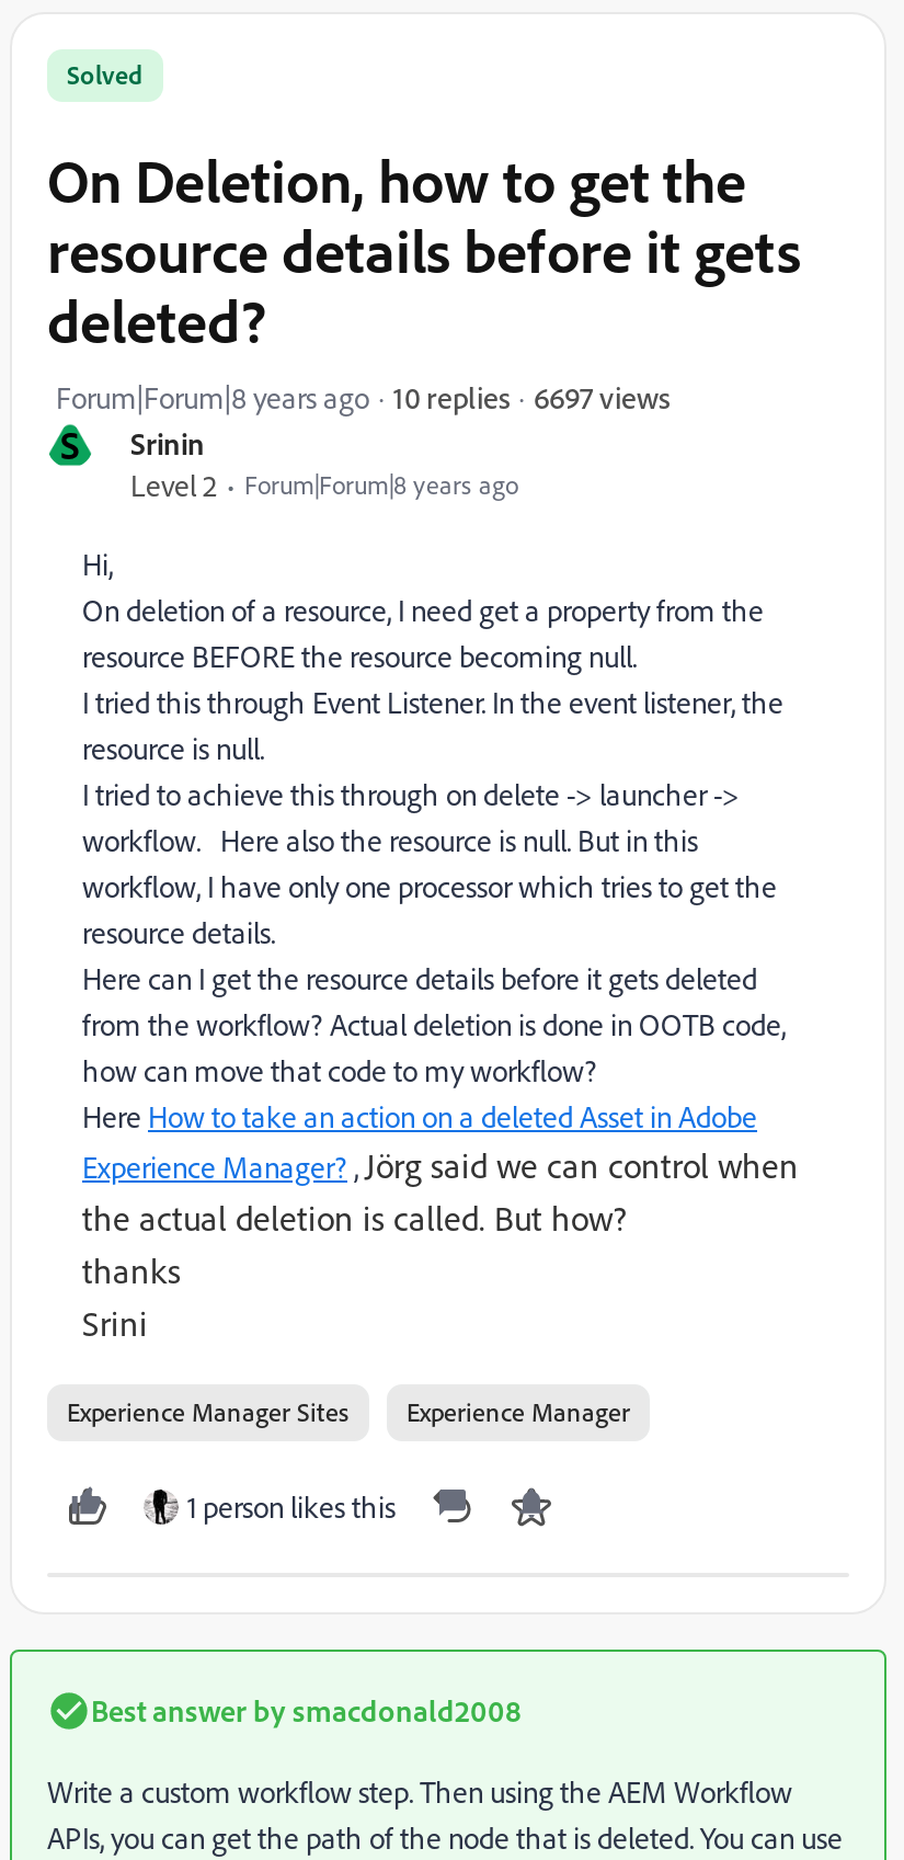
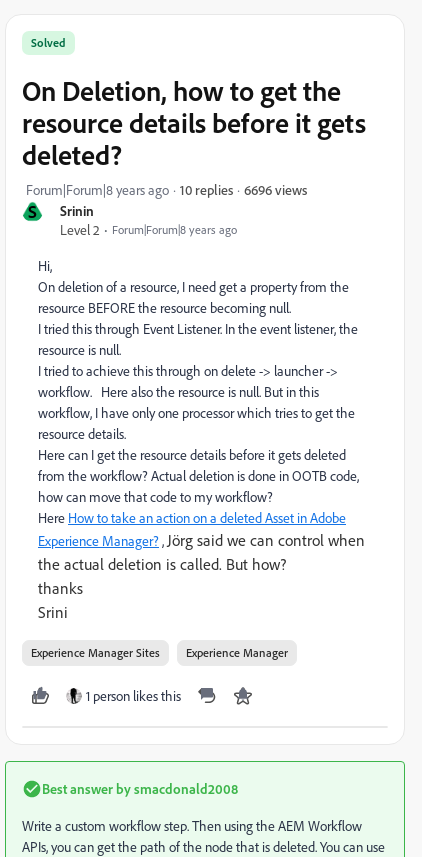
- 6697 views
+ 6696 views
